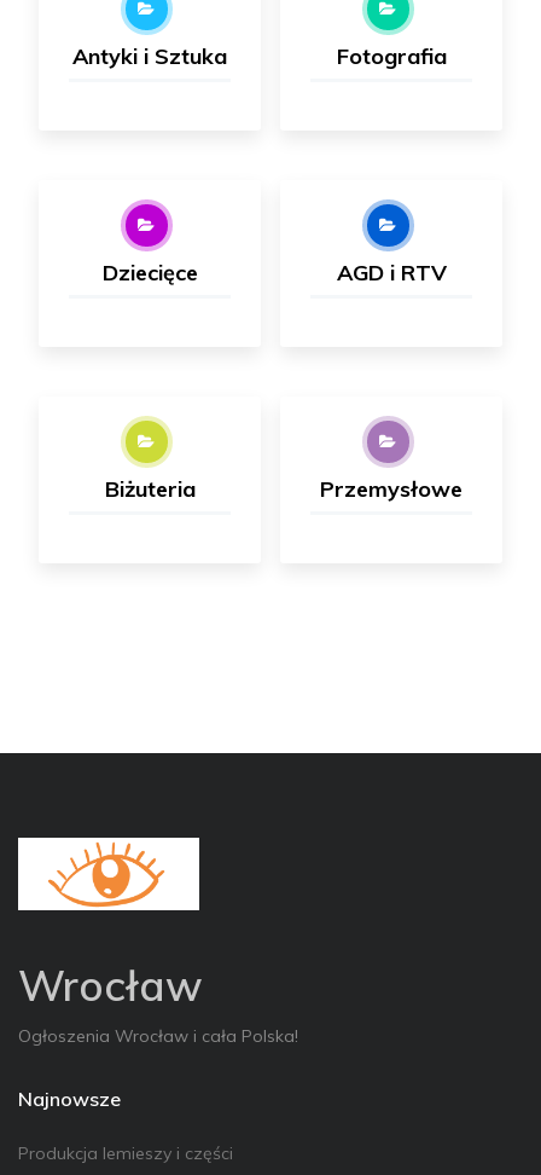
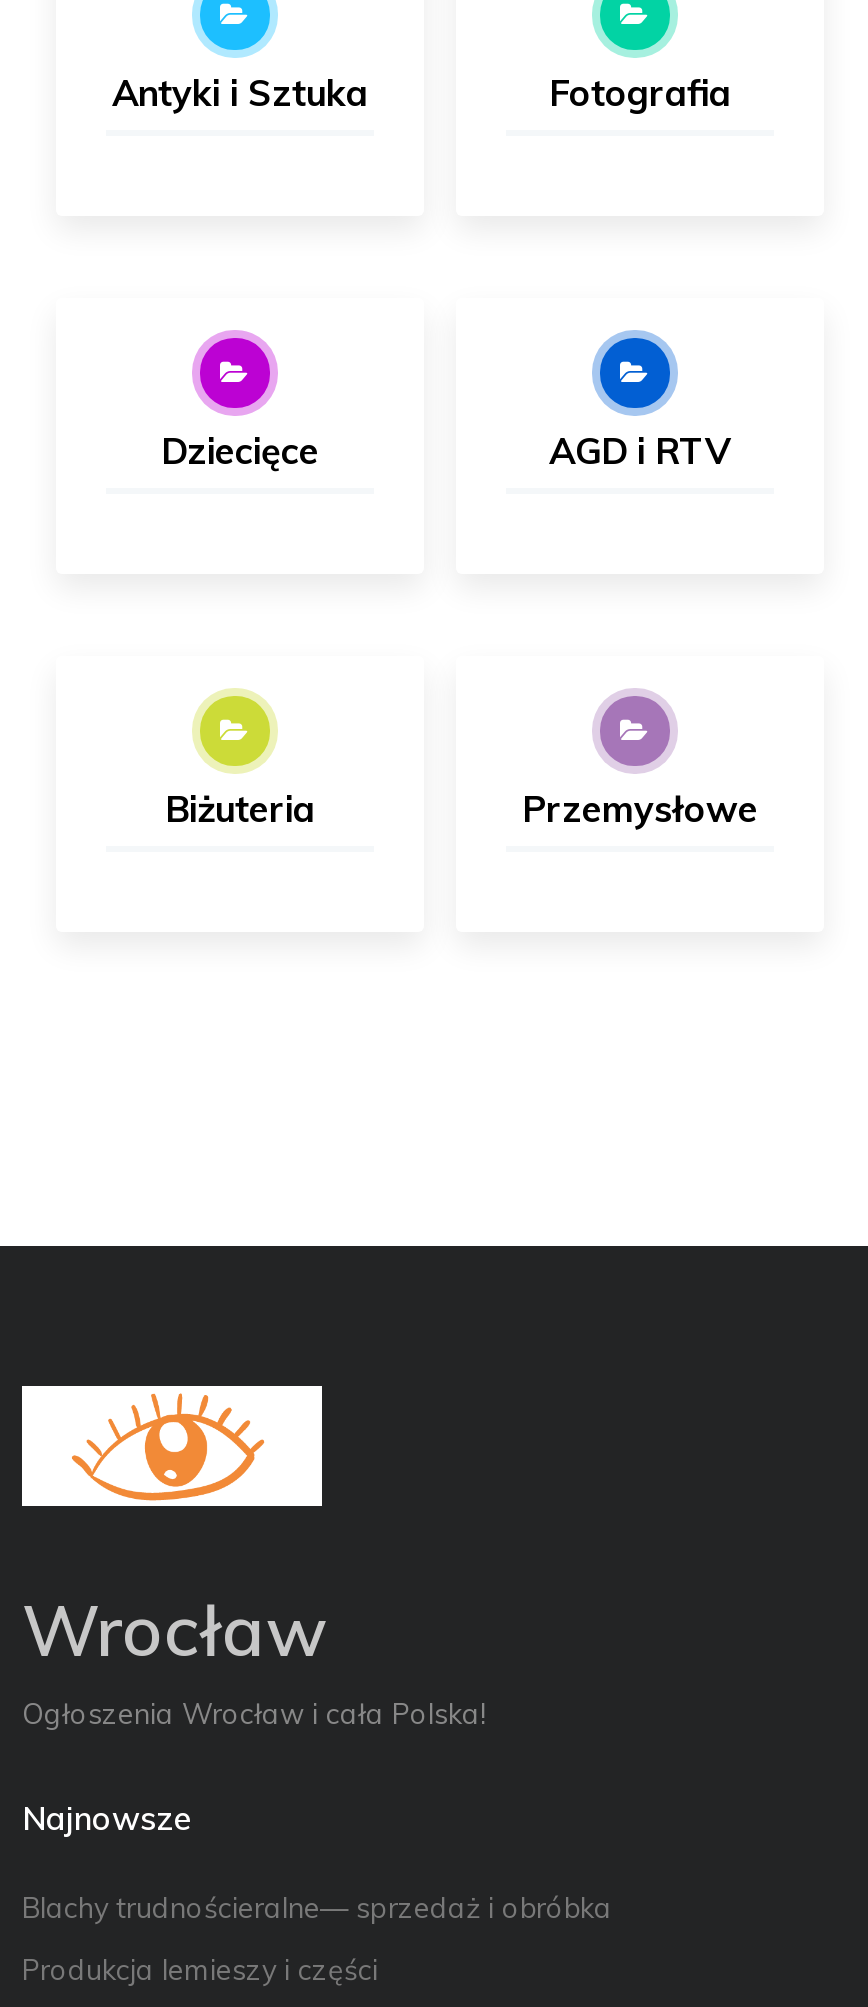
+ Blachy trudnościeralne— sprzedaż i obróbka
